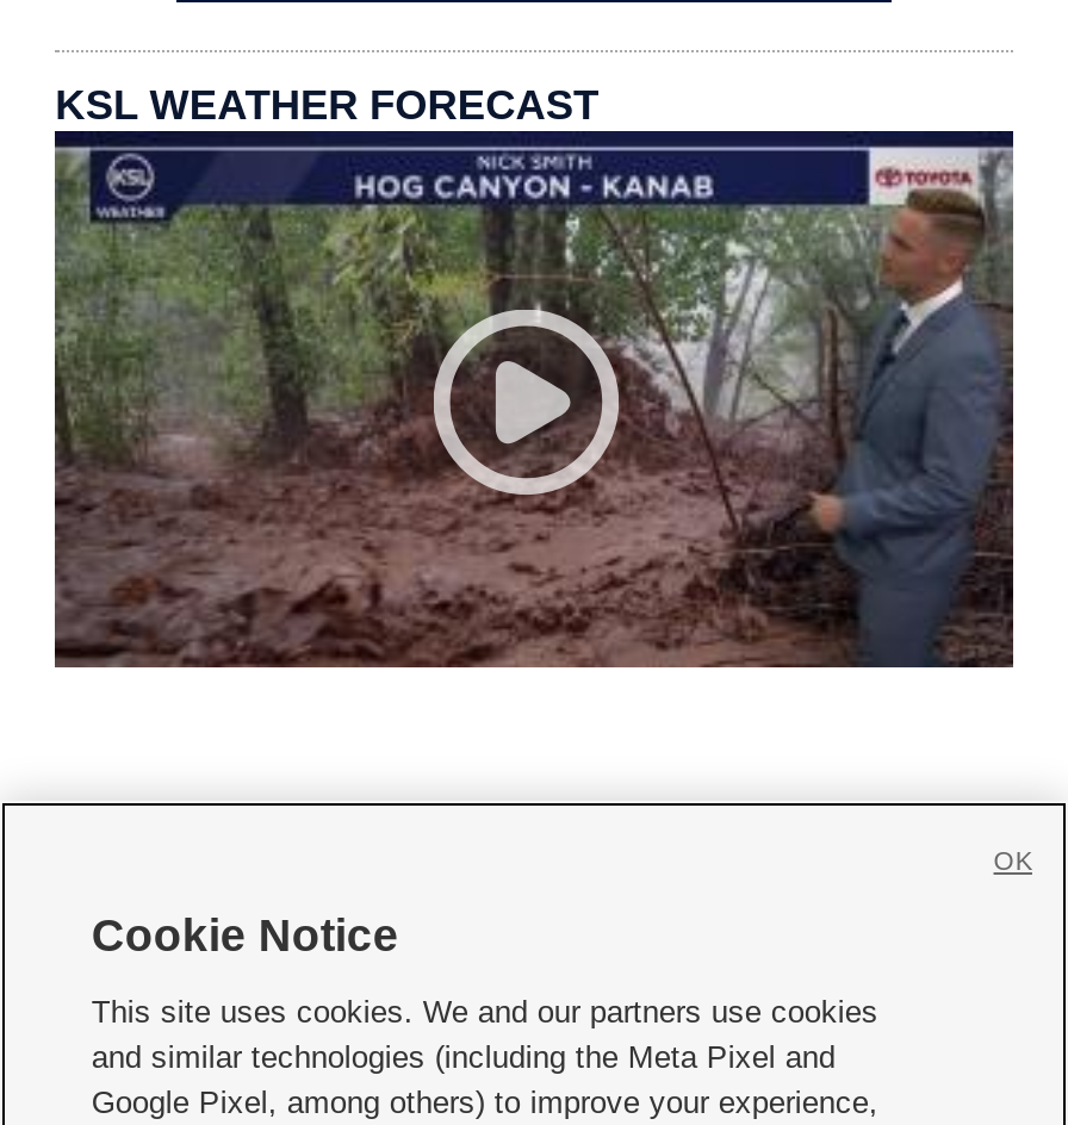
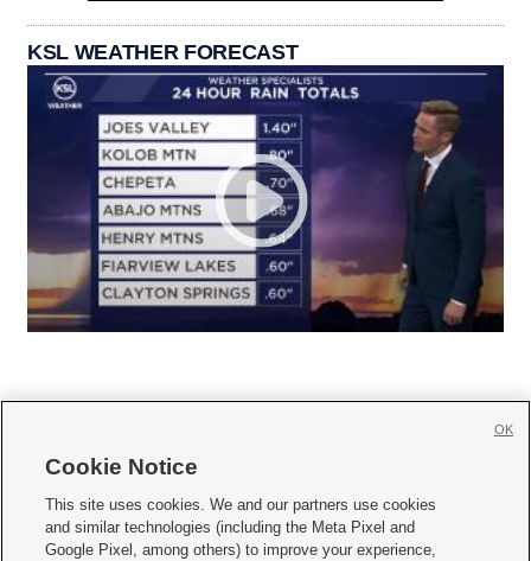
- [image]
+ [image]
